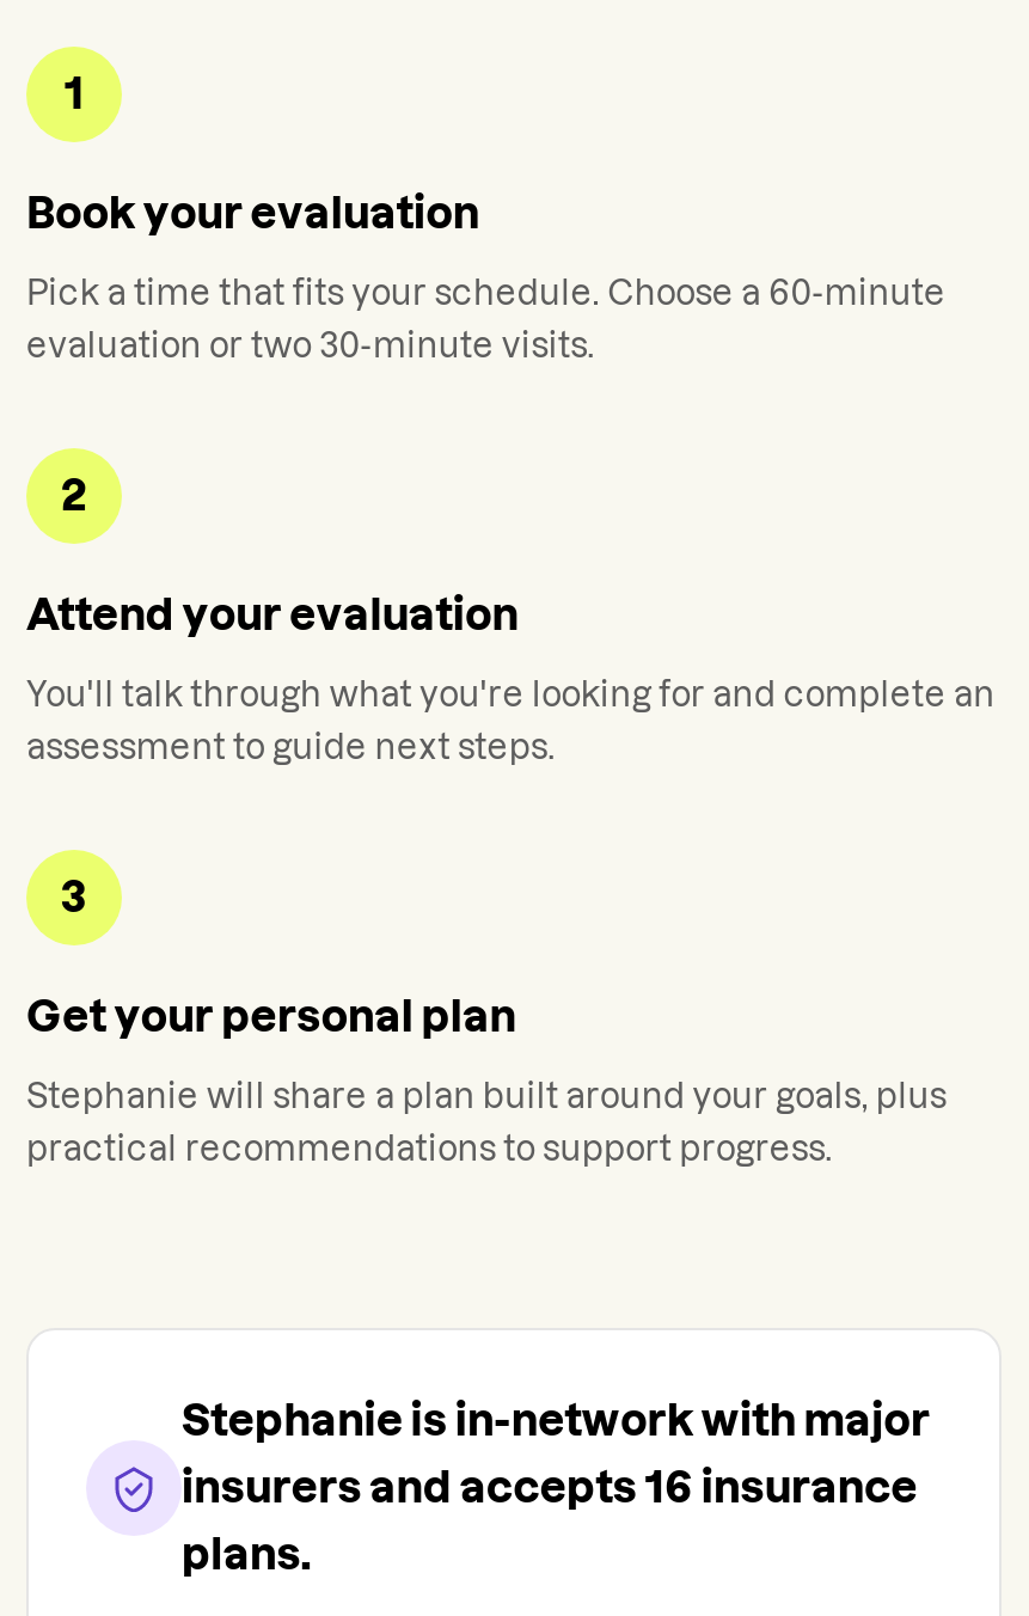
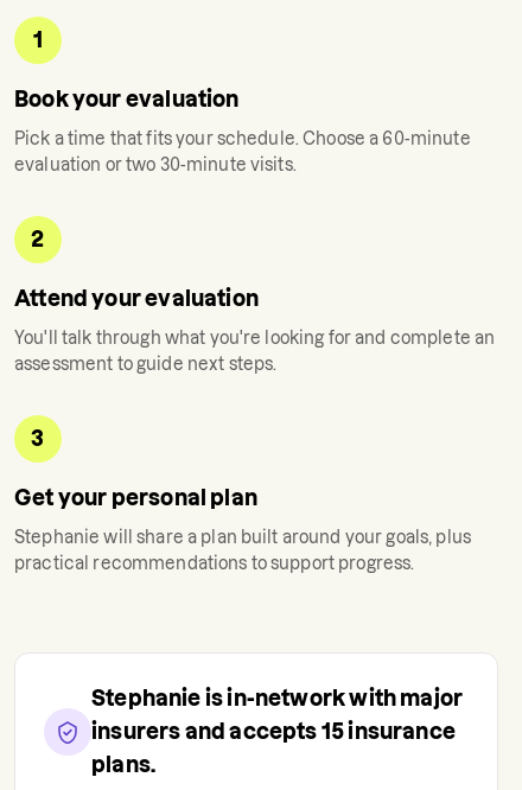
- insurers and accepts 16 insurance
+ insurers and accepts 15 insurance
